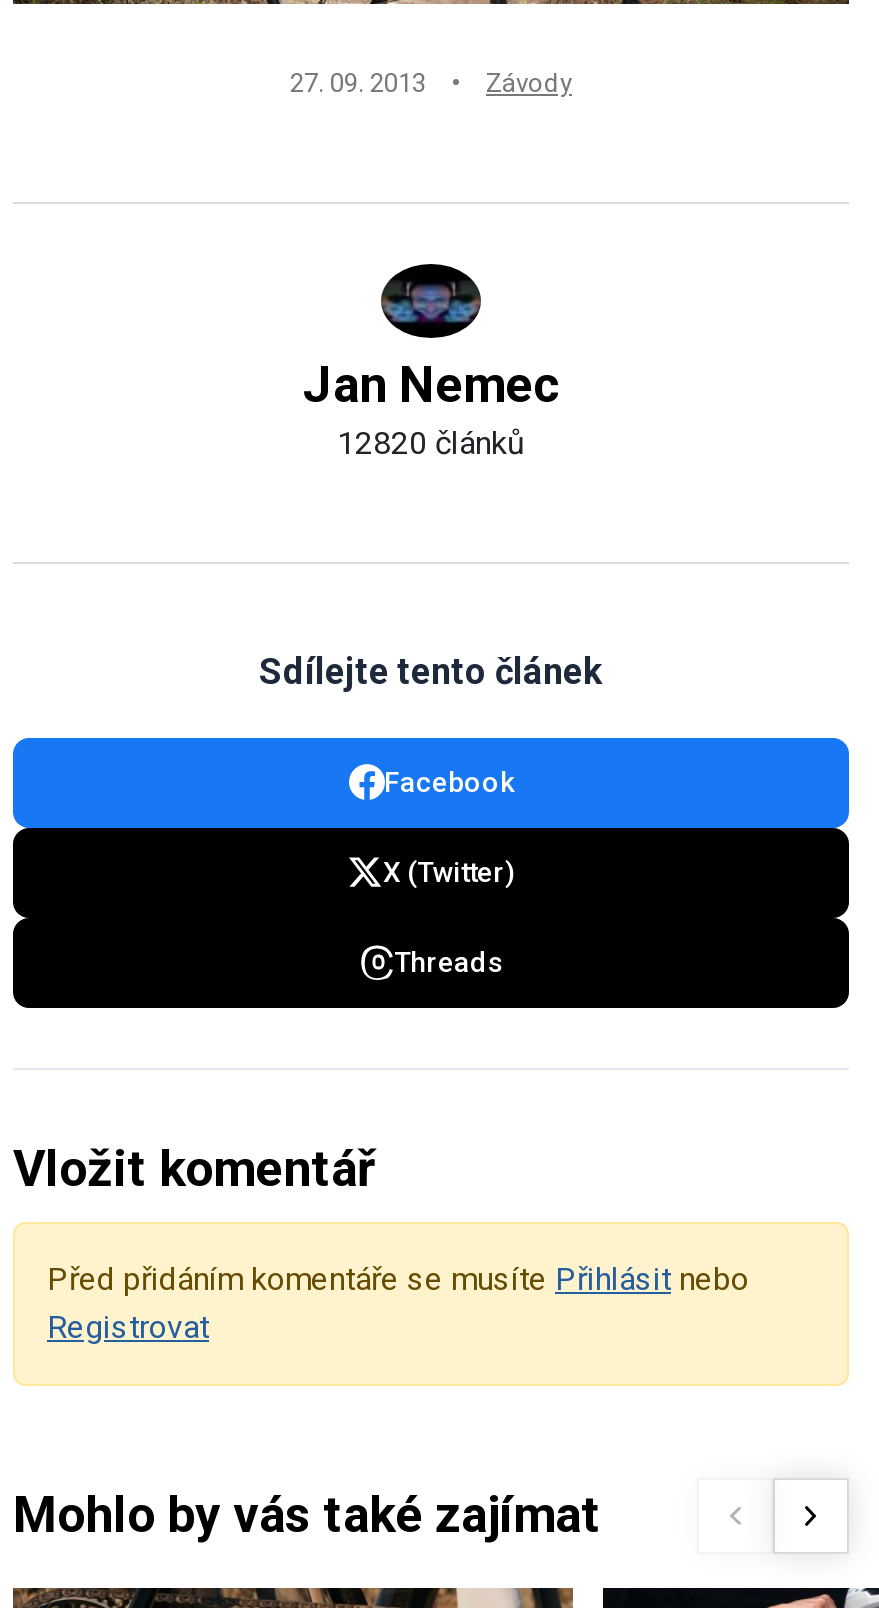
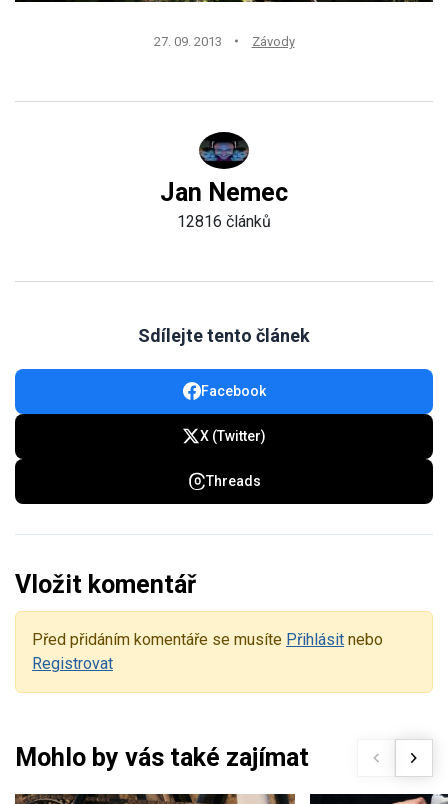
- 12820 článků
+ 12816 článků
